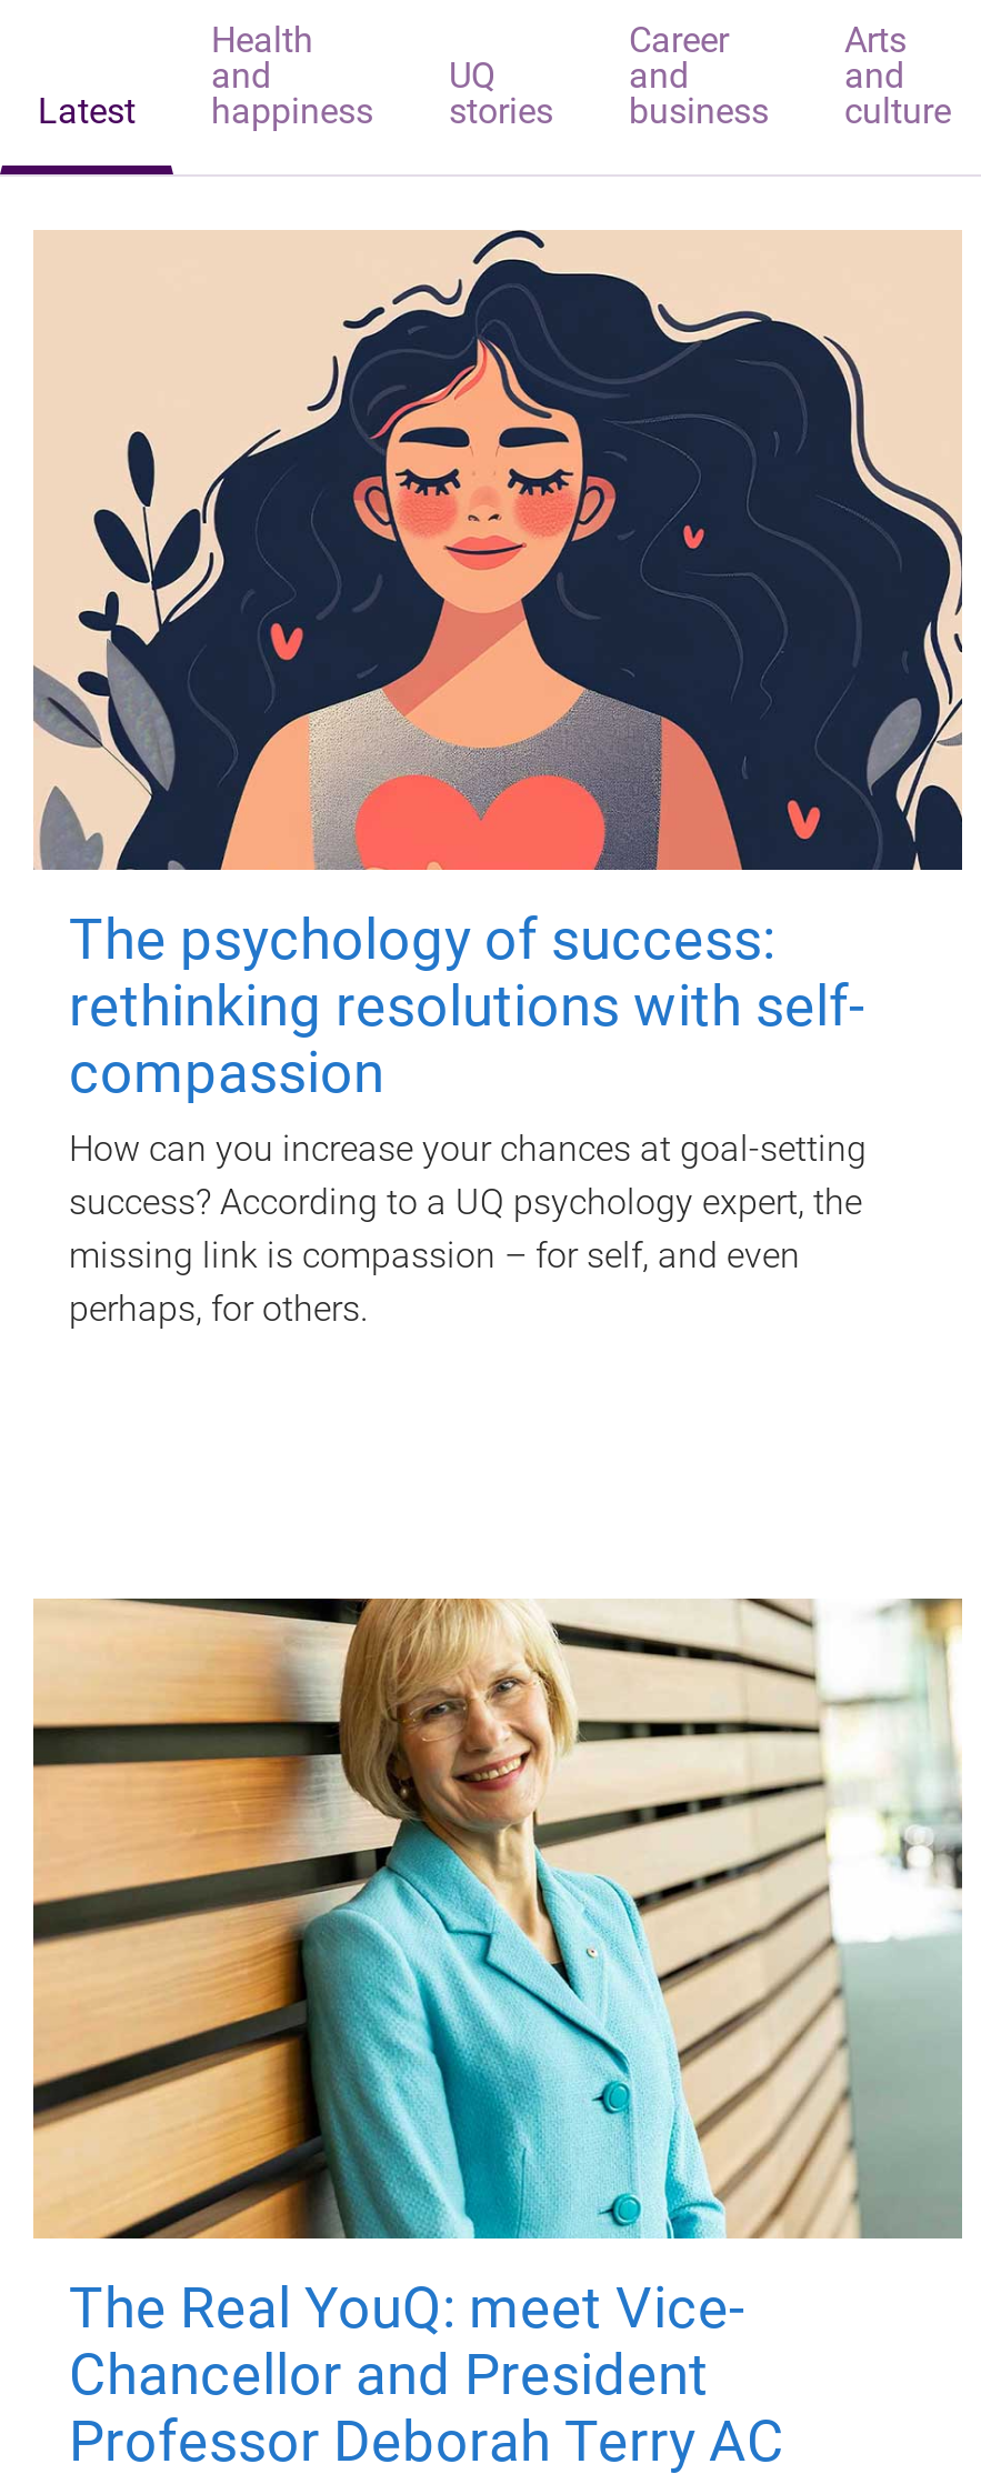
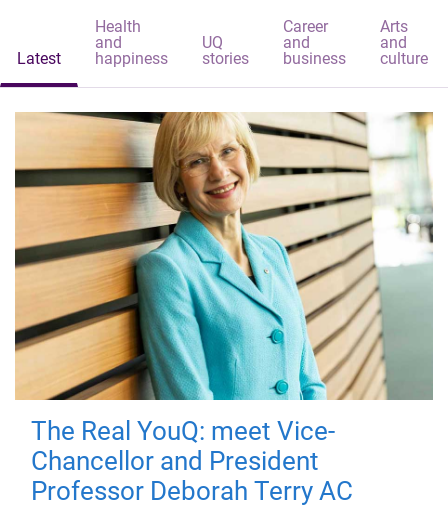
- [image]
- The psychology of success:
- rethinking resolutions with self-
- compassion
- How can you increase your chances at goal-setting
- success? According to a UQ psychology expert, the
- missing link is compassion – for self, and even
- perhaps, for others.
